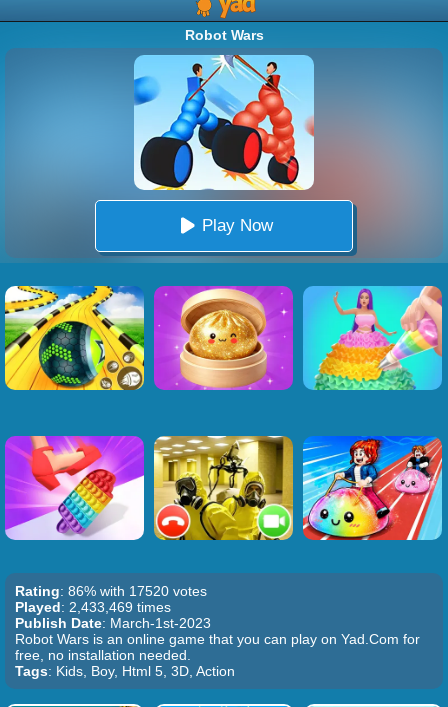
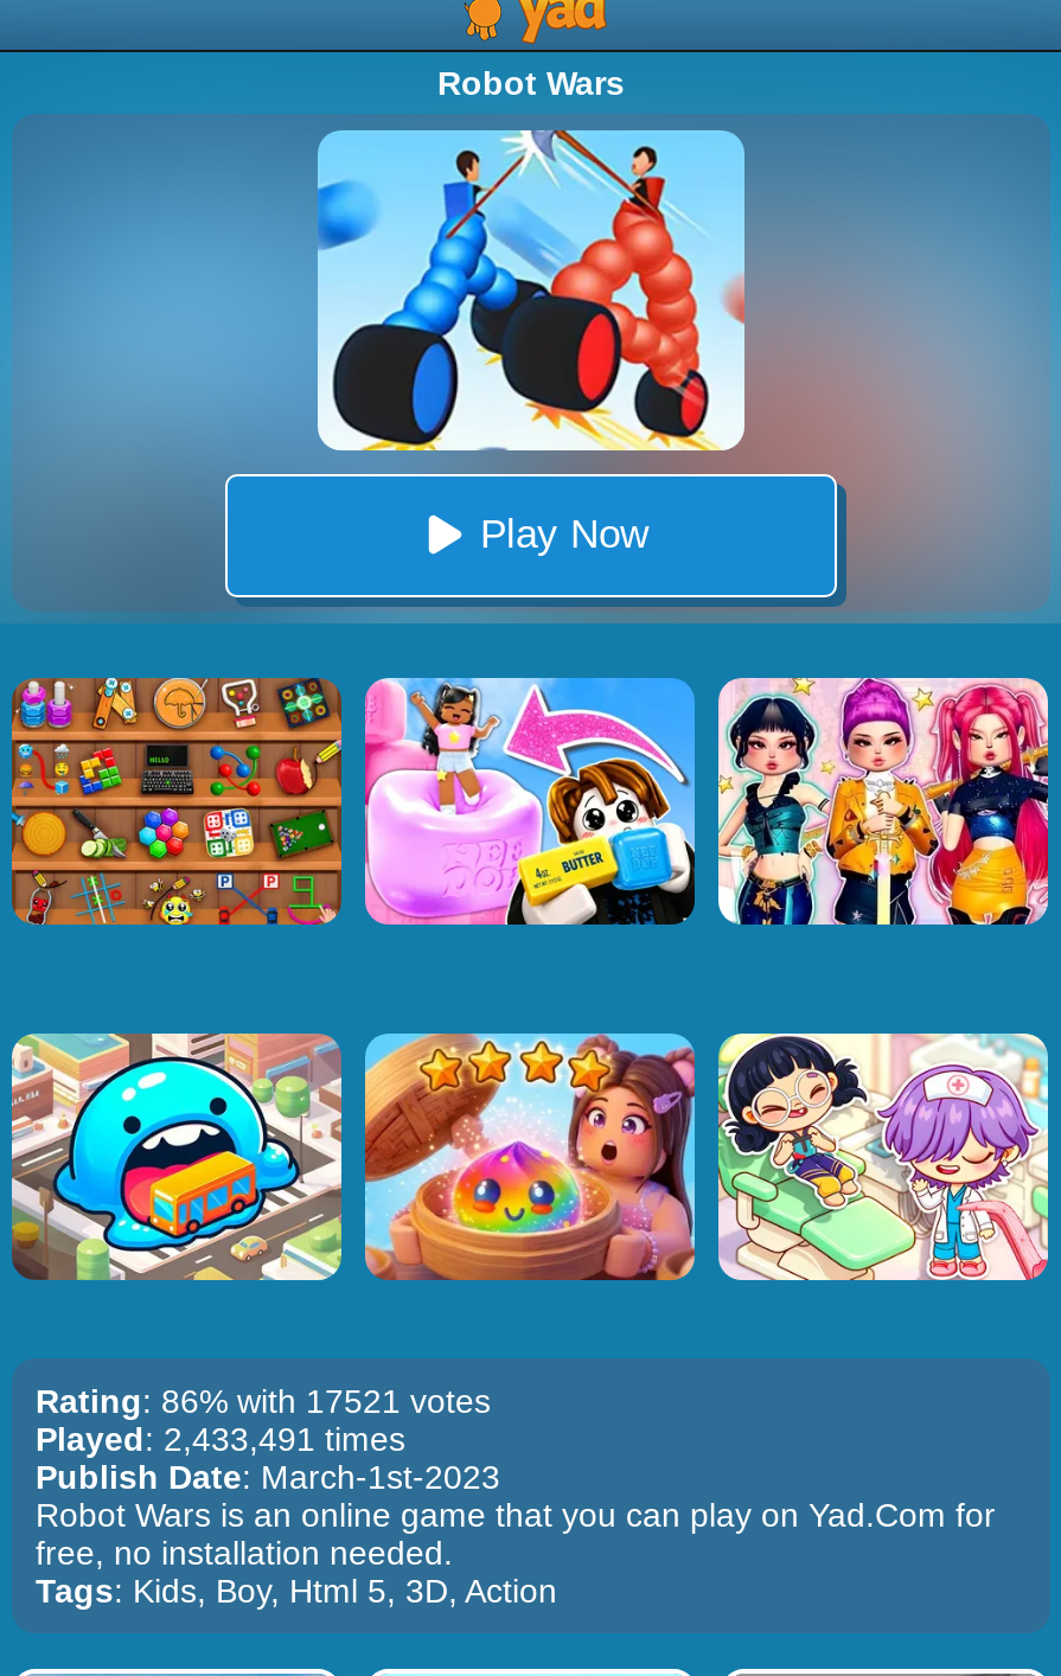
- [image]
+ [image]

- [image]
+ [image]

- [image]
+ [image]

- [image]
+ [image]

- [image]
+ [image]

- [image]
+ [image]

- Rating: 86% with 17520 votes
+ Rating: 86% with 17521 votes

- Played: 2,433,469 times
+ Played: 2,433,491 times
